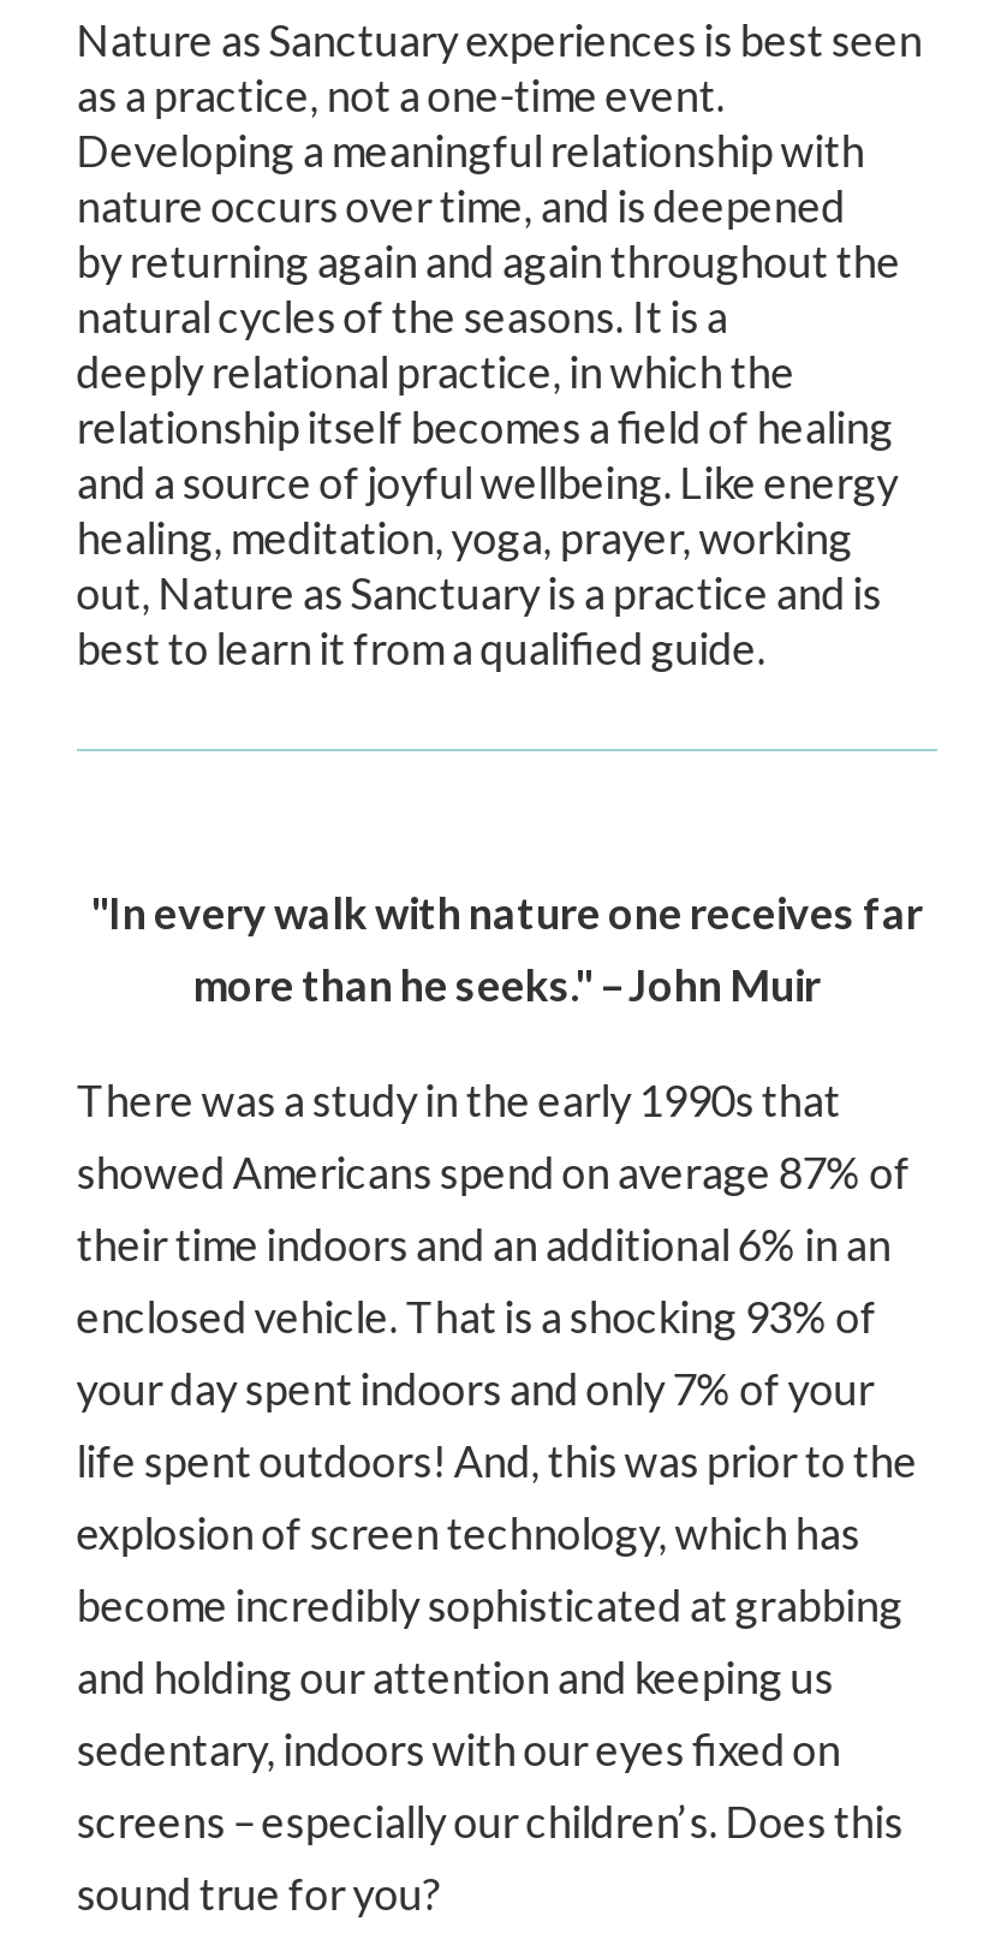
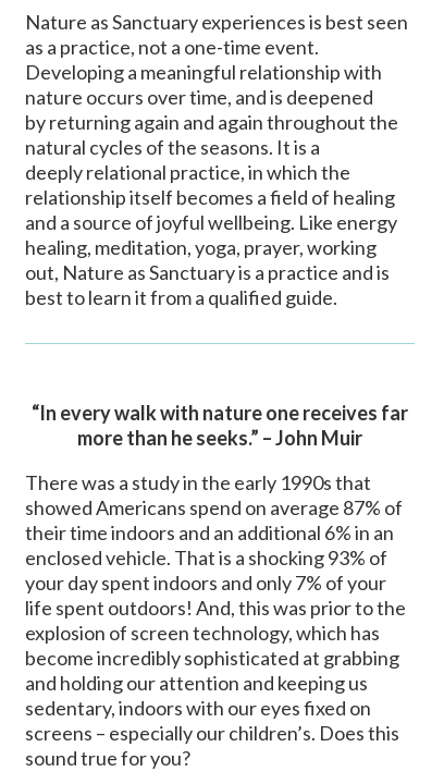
- "In every walk with nature one receives far
+ “In every walk with nature one receives far

- more than he seeks." – John Muir
+ more than he seeks.” – John Muir
